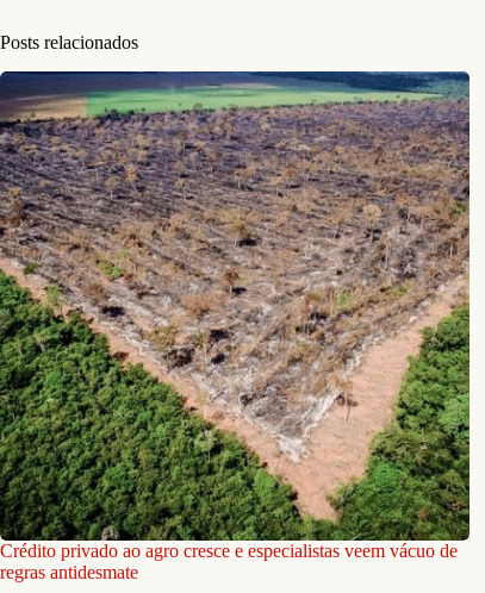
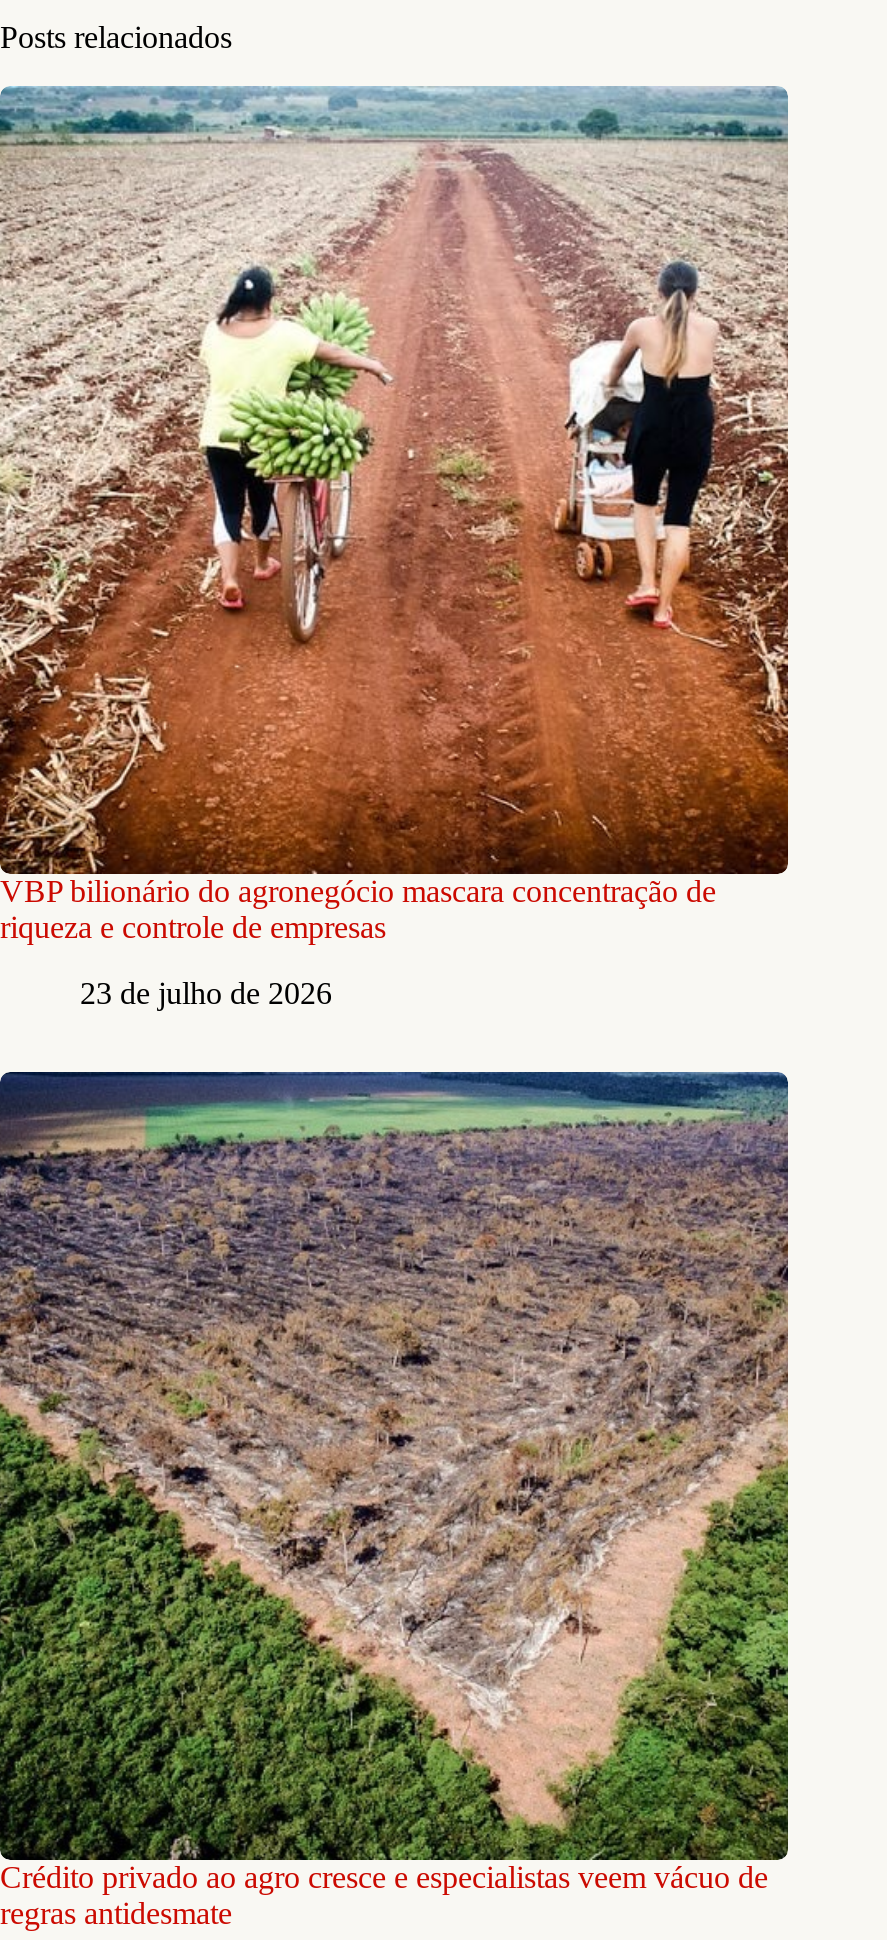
+ [image]
+ VBP bilionário do agronegócio mascara concentração de
+ riqueza e controle de empresas
+ 23 de julho de 2026
